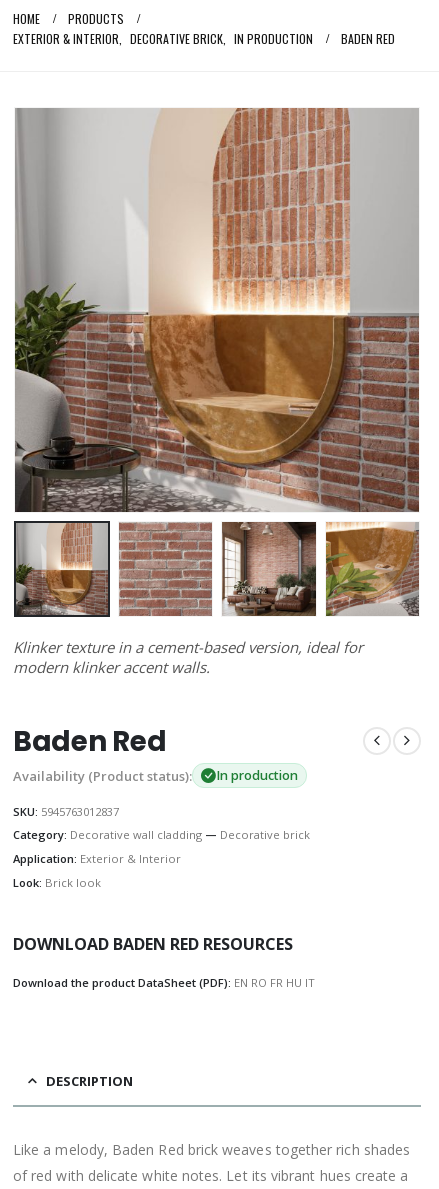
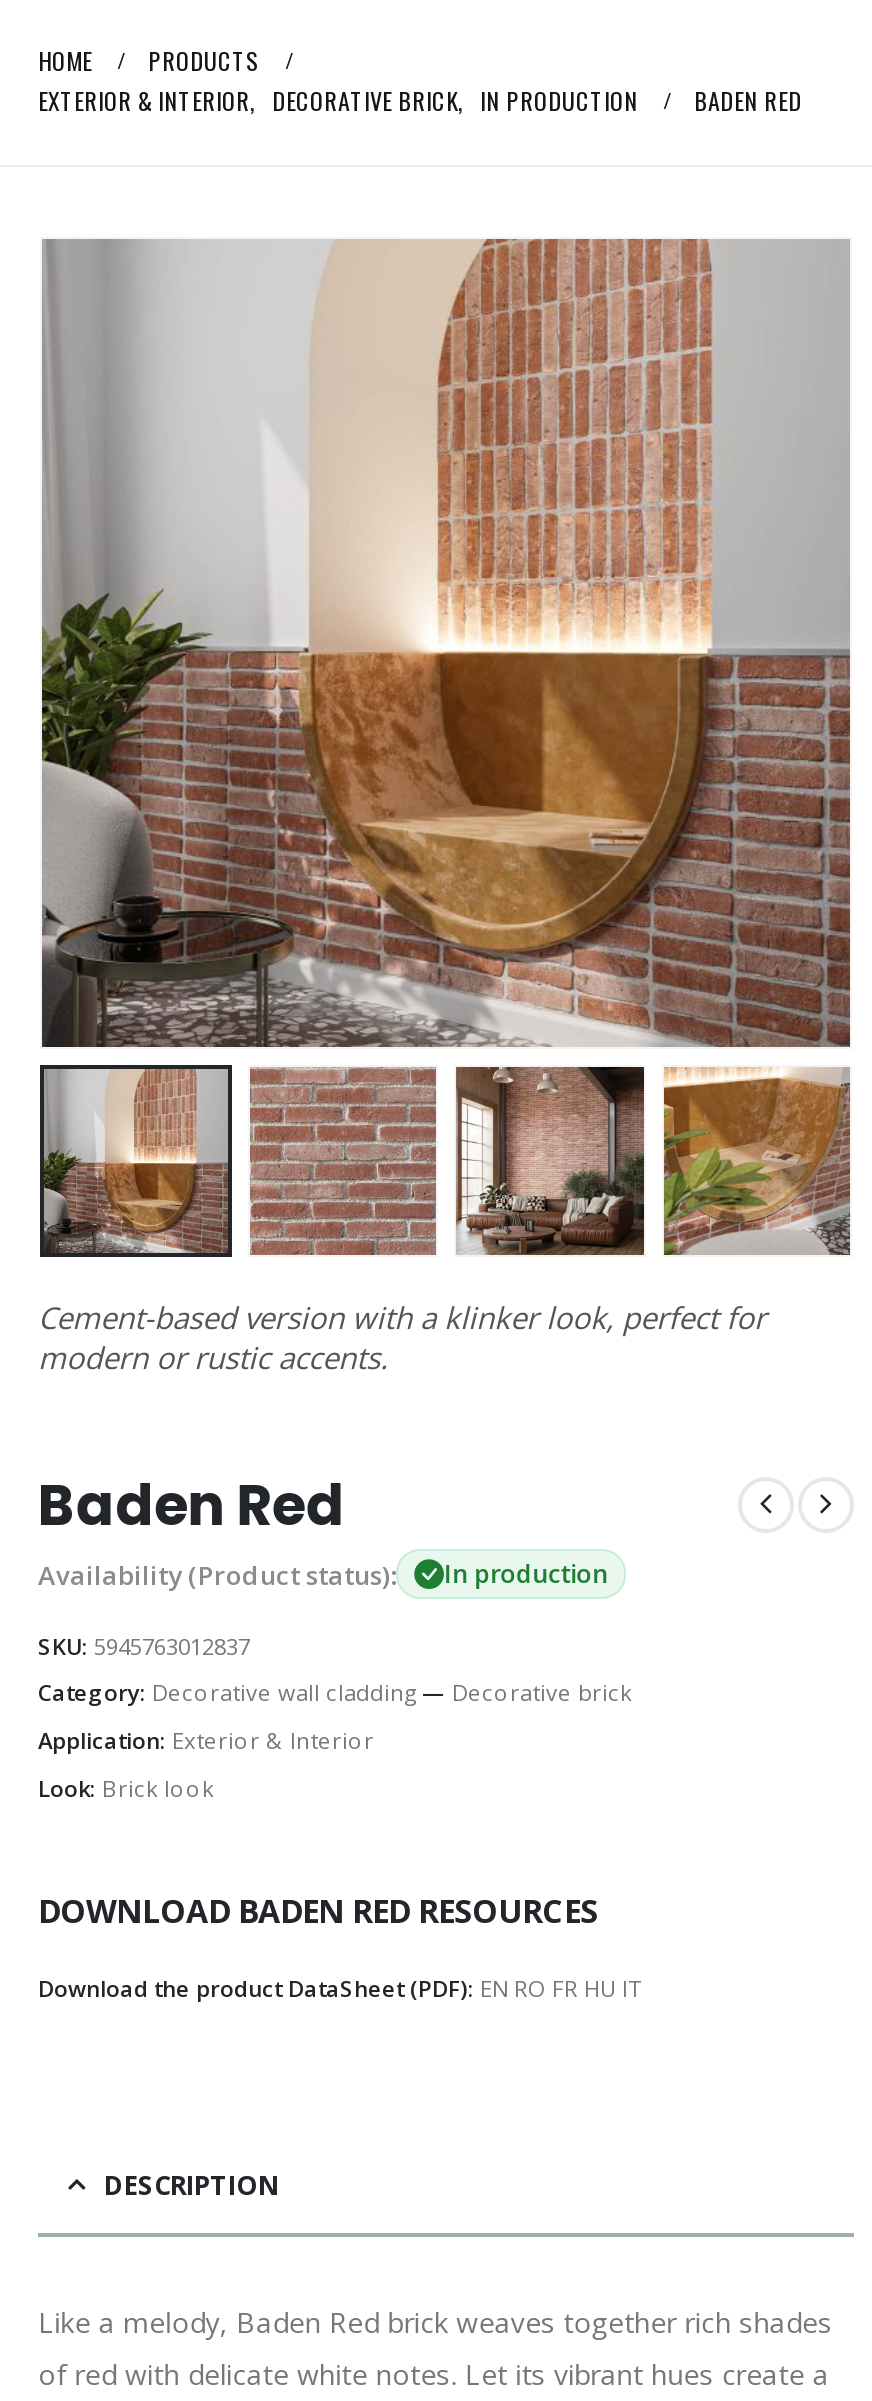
- Klinker texture in a cement-based version, ideal for
+ Cement-based version with a klinker look, perfect for

- modern klinker accent walls.
+ modern or rustic accents.
